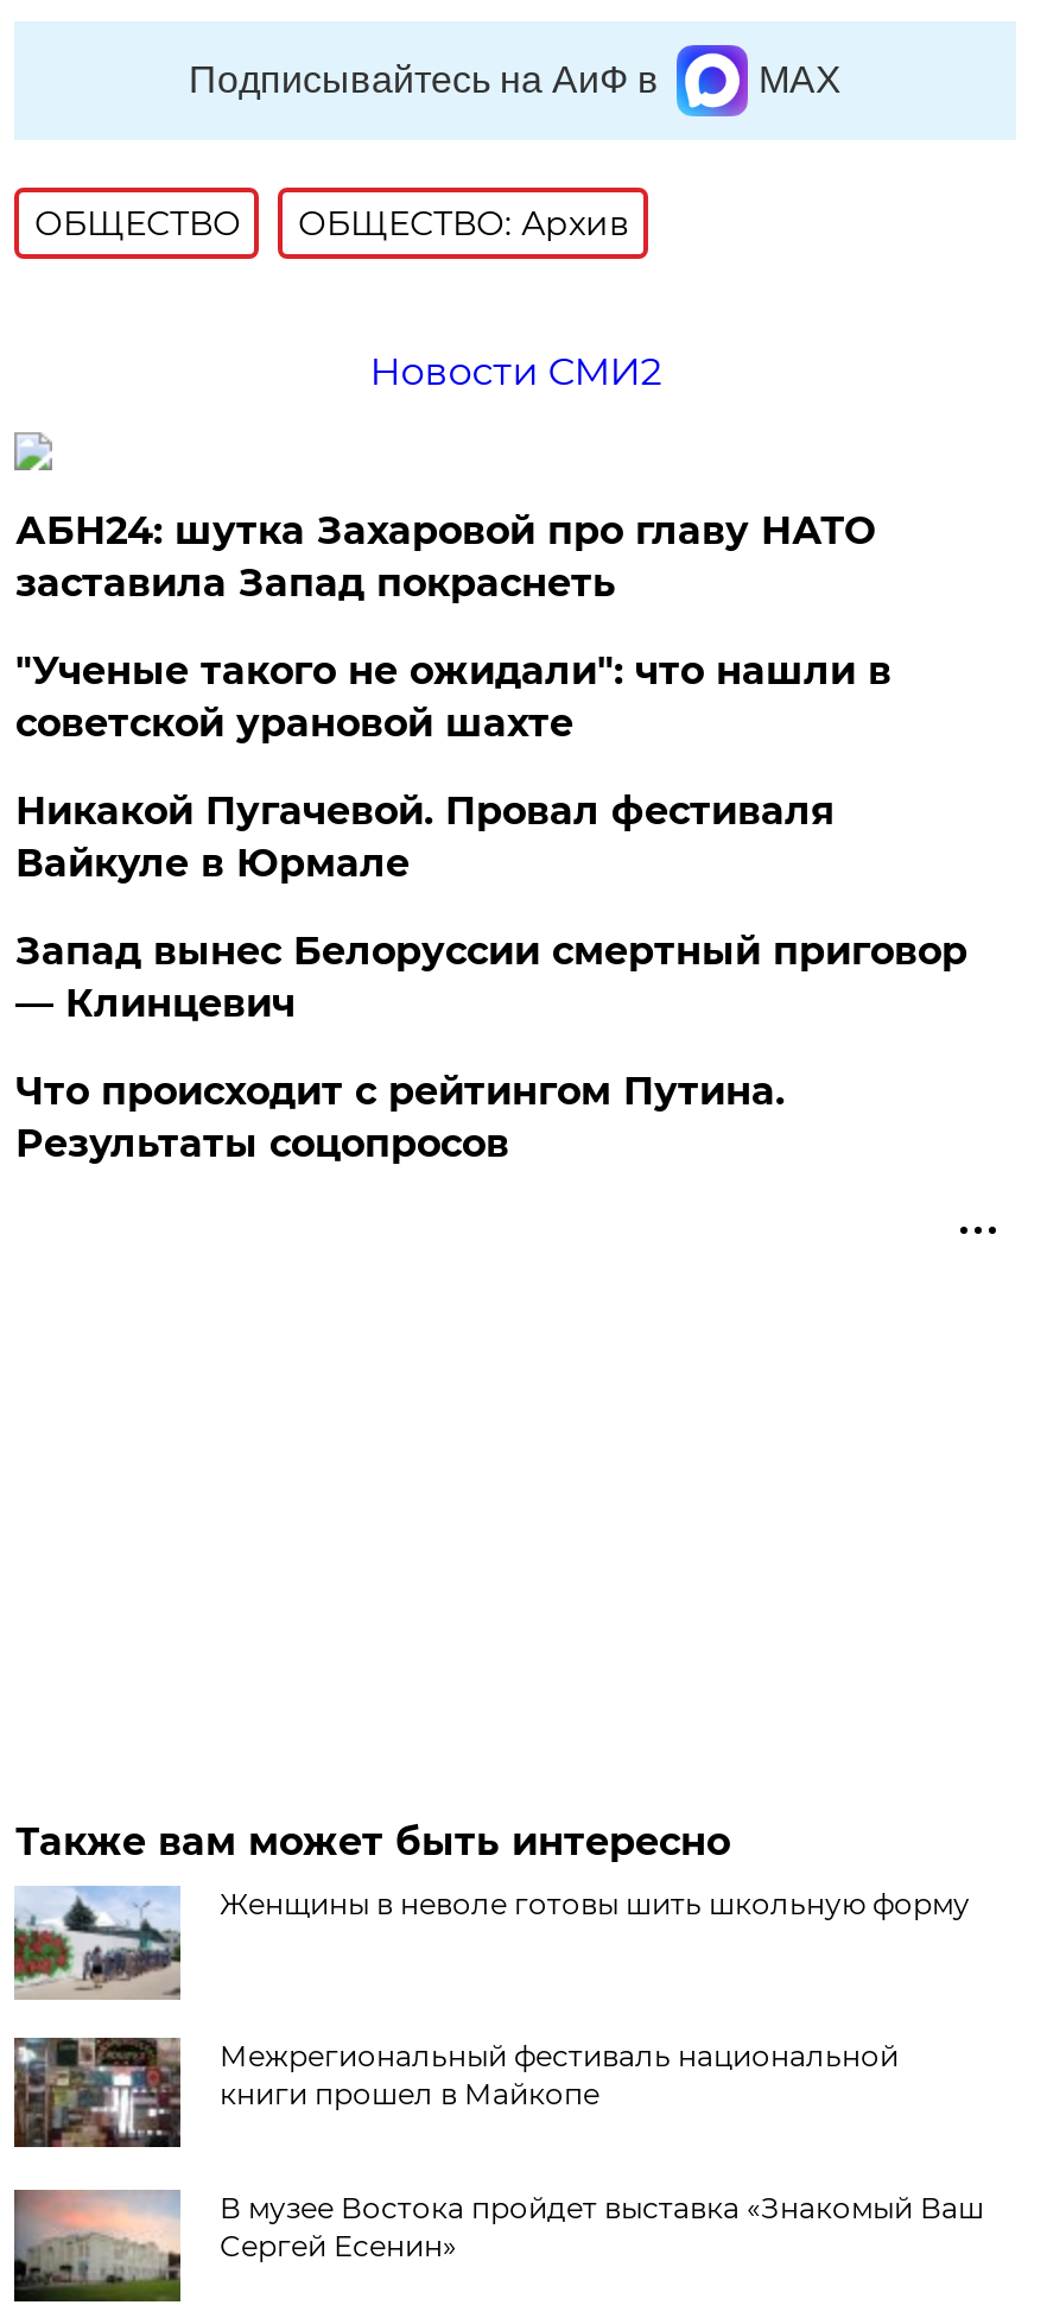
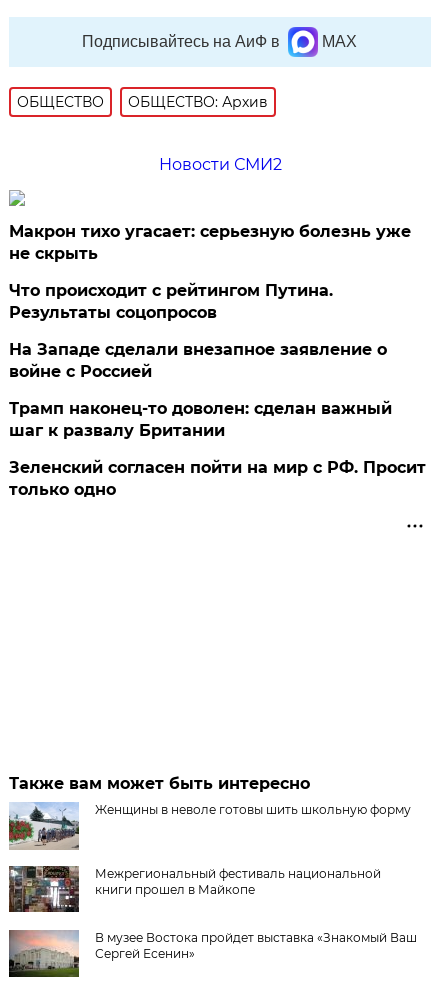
- АБН24: шутка Захаровой про главу НАТО
- заставила Запад покраснеть
- "Ученые такого не ожидали": что нашли в
- советской урановой шахте
- Никакой Пугачевой. Провал фестиваля
- Вайкуле в Юрмале
- Запад вынес Белоруссии смертный приговор
- — Клинцевич
+ Макрон тихо угасает: серьезную болезнь уже
+ не скрыть

moved up: Что происходит с рейтингом Путина. | Результаты соцопросов

+ На Западе сделали внезапное заявление о
+ войне с Россией
+ Трамп наконец-то доволен: сделан важный
+ шаг к развалу Британии
+ Зеленский согласен пойти на мир с РФ. Просит
+ только одно
